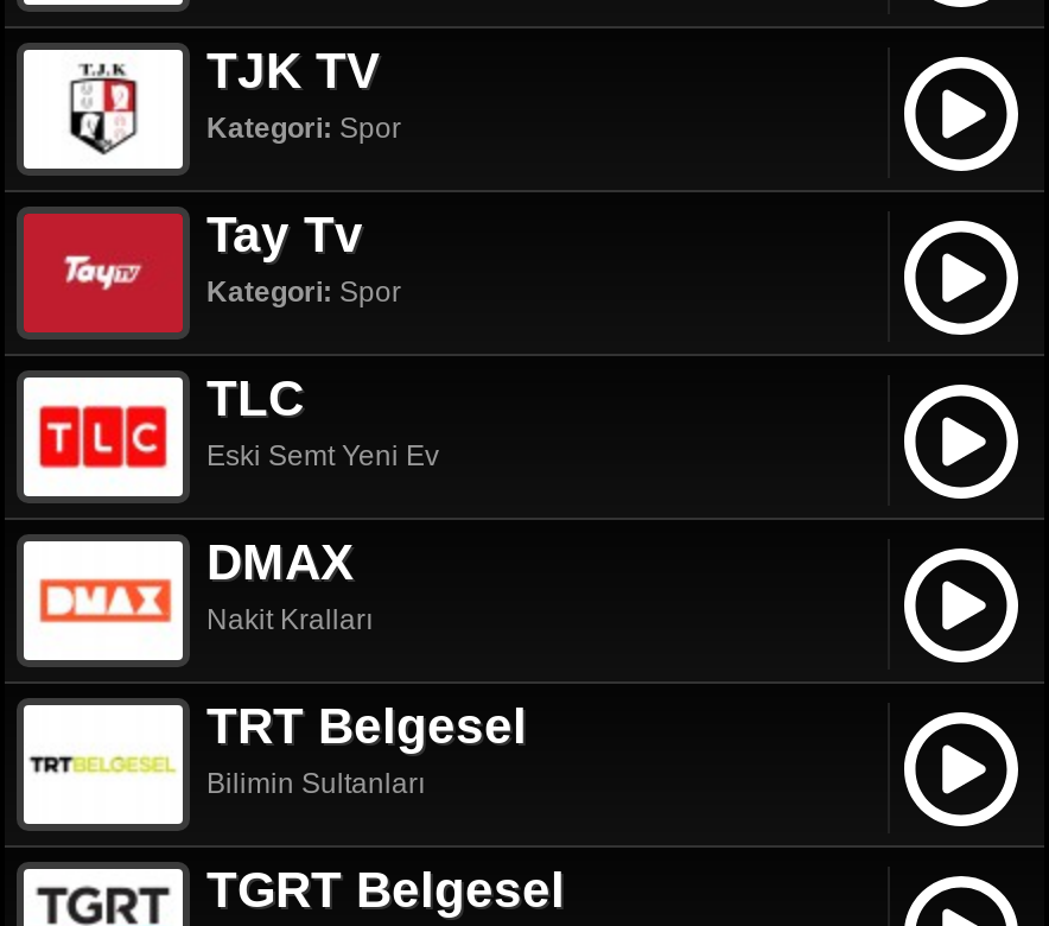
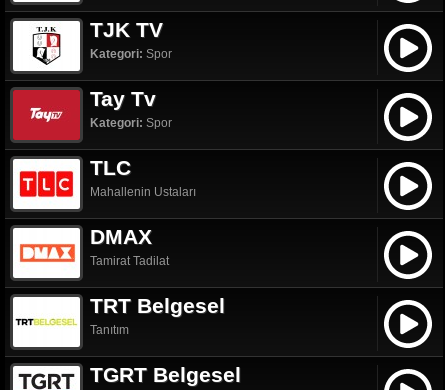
- Eski Semt Yeni Ev
+ Mahallenin Ustaları

- Nakit Kralları
+ Tamirat Tadilat

- Bilimin Sultanları
+ Tanıtım
